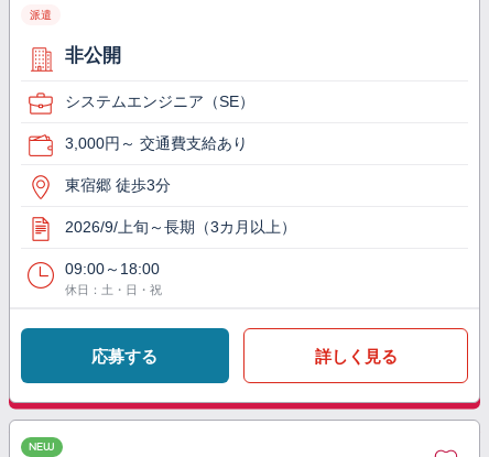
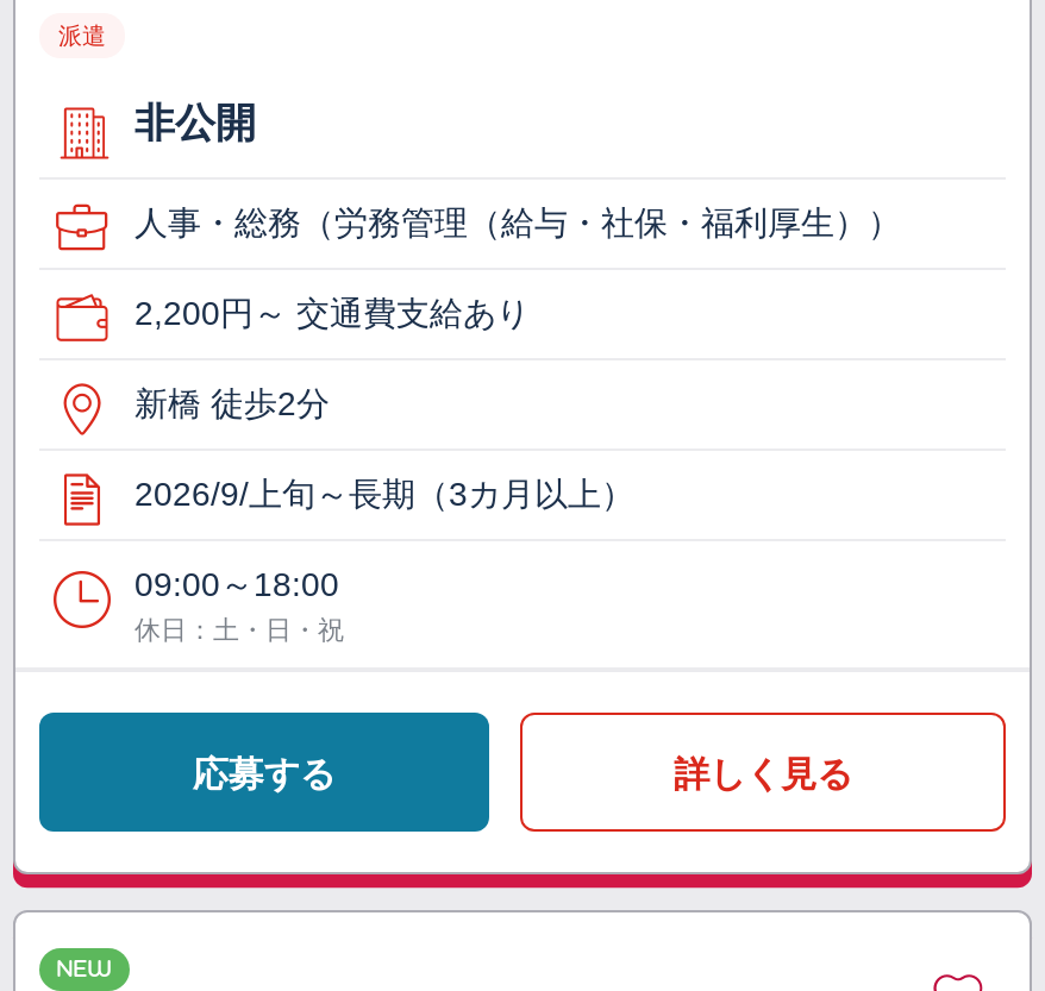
- システムエンジニア（SE）
+ 人事・総務（労務管理（給与・社保・福利厚生））

- 3,000円～ 交通費支給あり
+ 2,200円～ 交通費支給あり

- 東宿郷 徒歩3分
+ 新橋 徒歩2分
